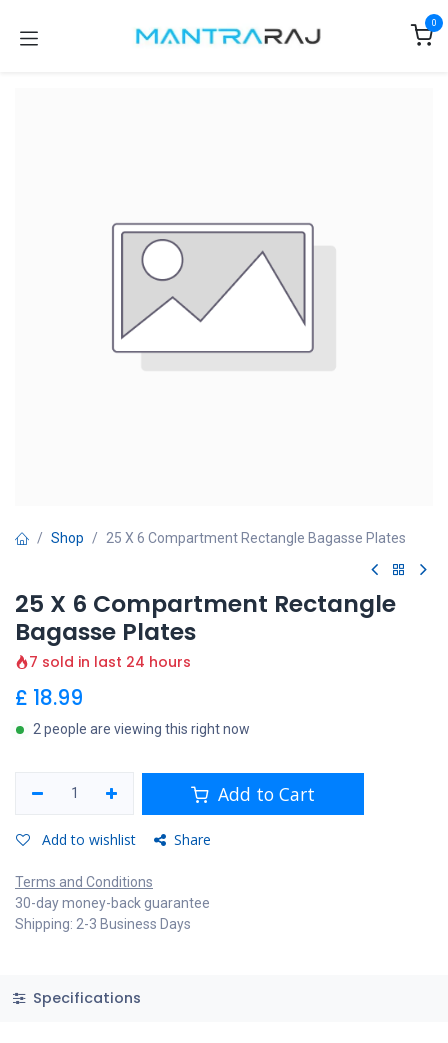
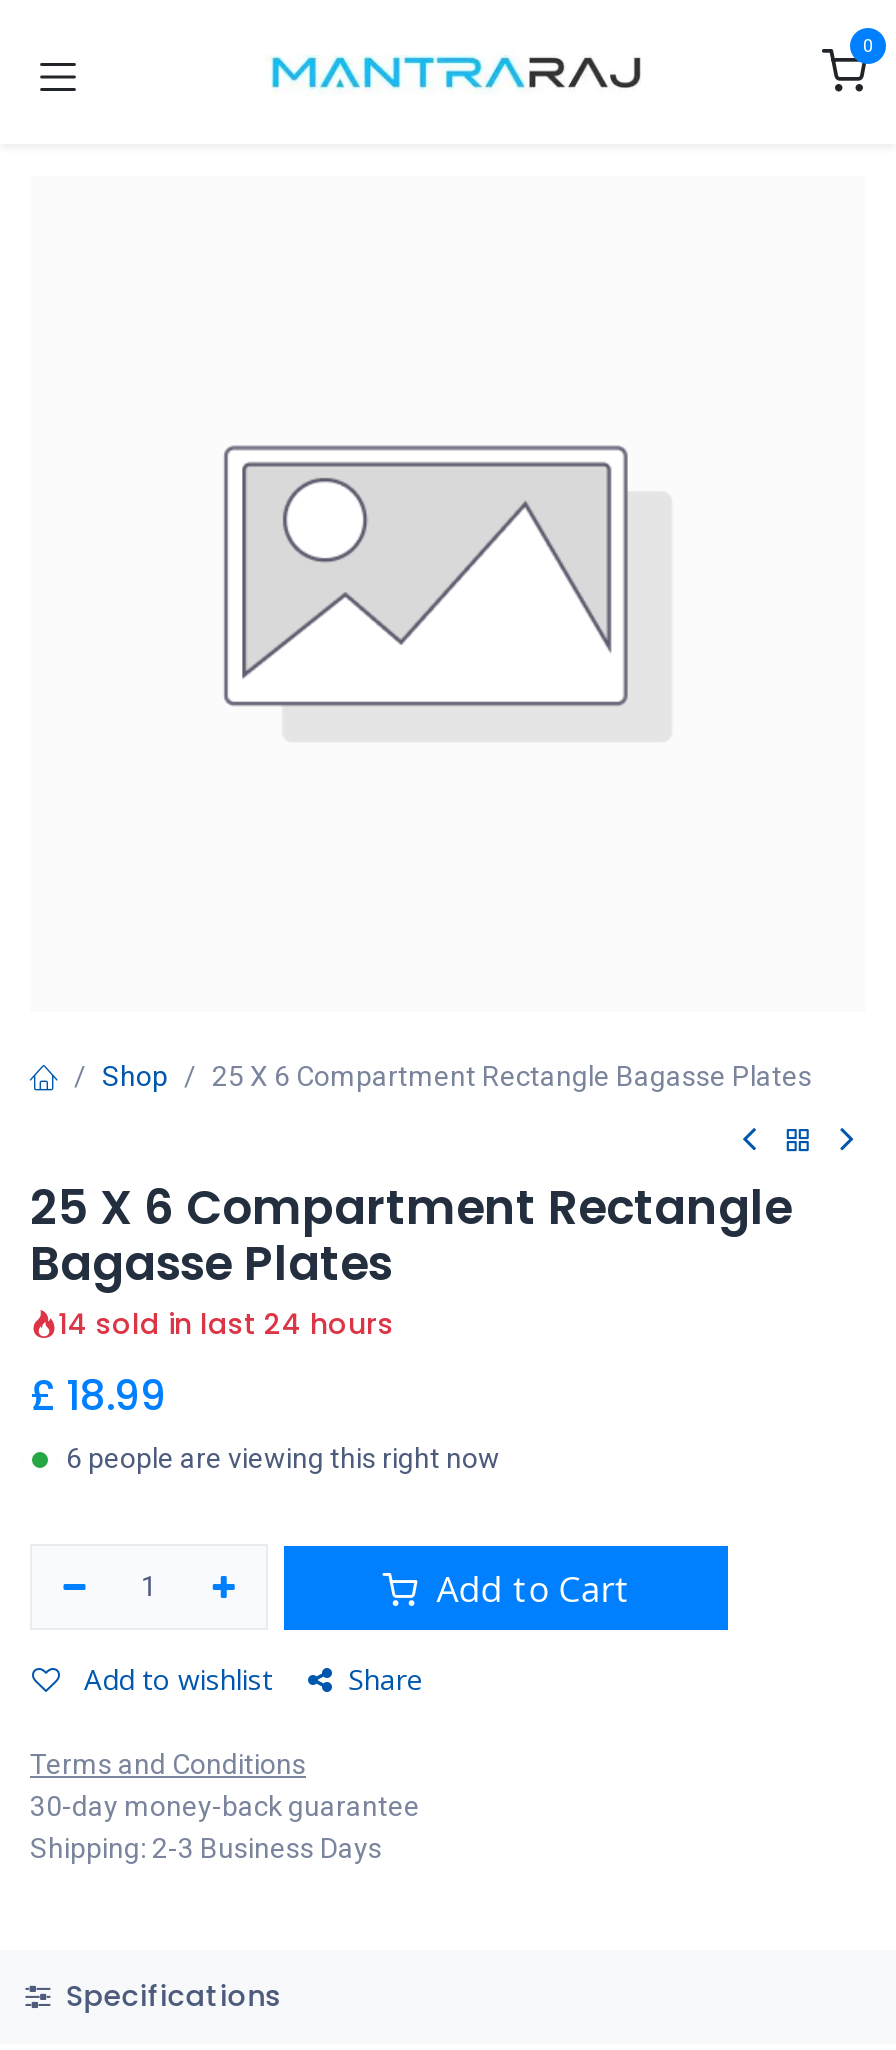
- 7 sold in last 24 hours
+ 14 sold in last 24 hours

- 2 people are viewing this right now
+ 6 people are viewing this right now
